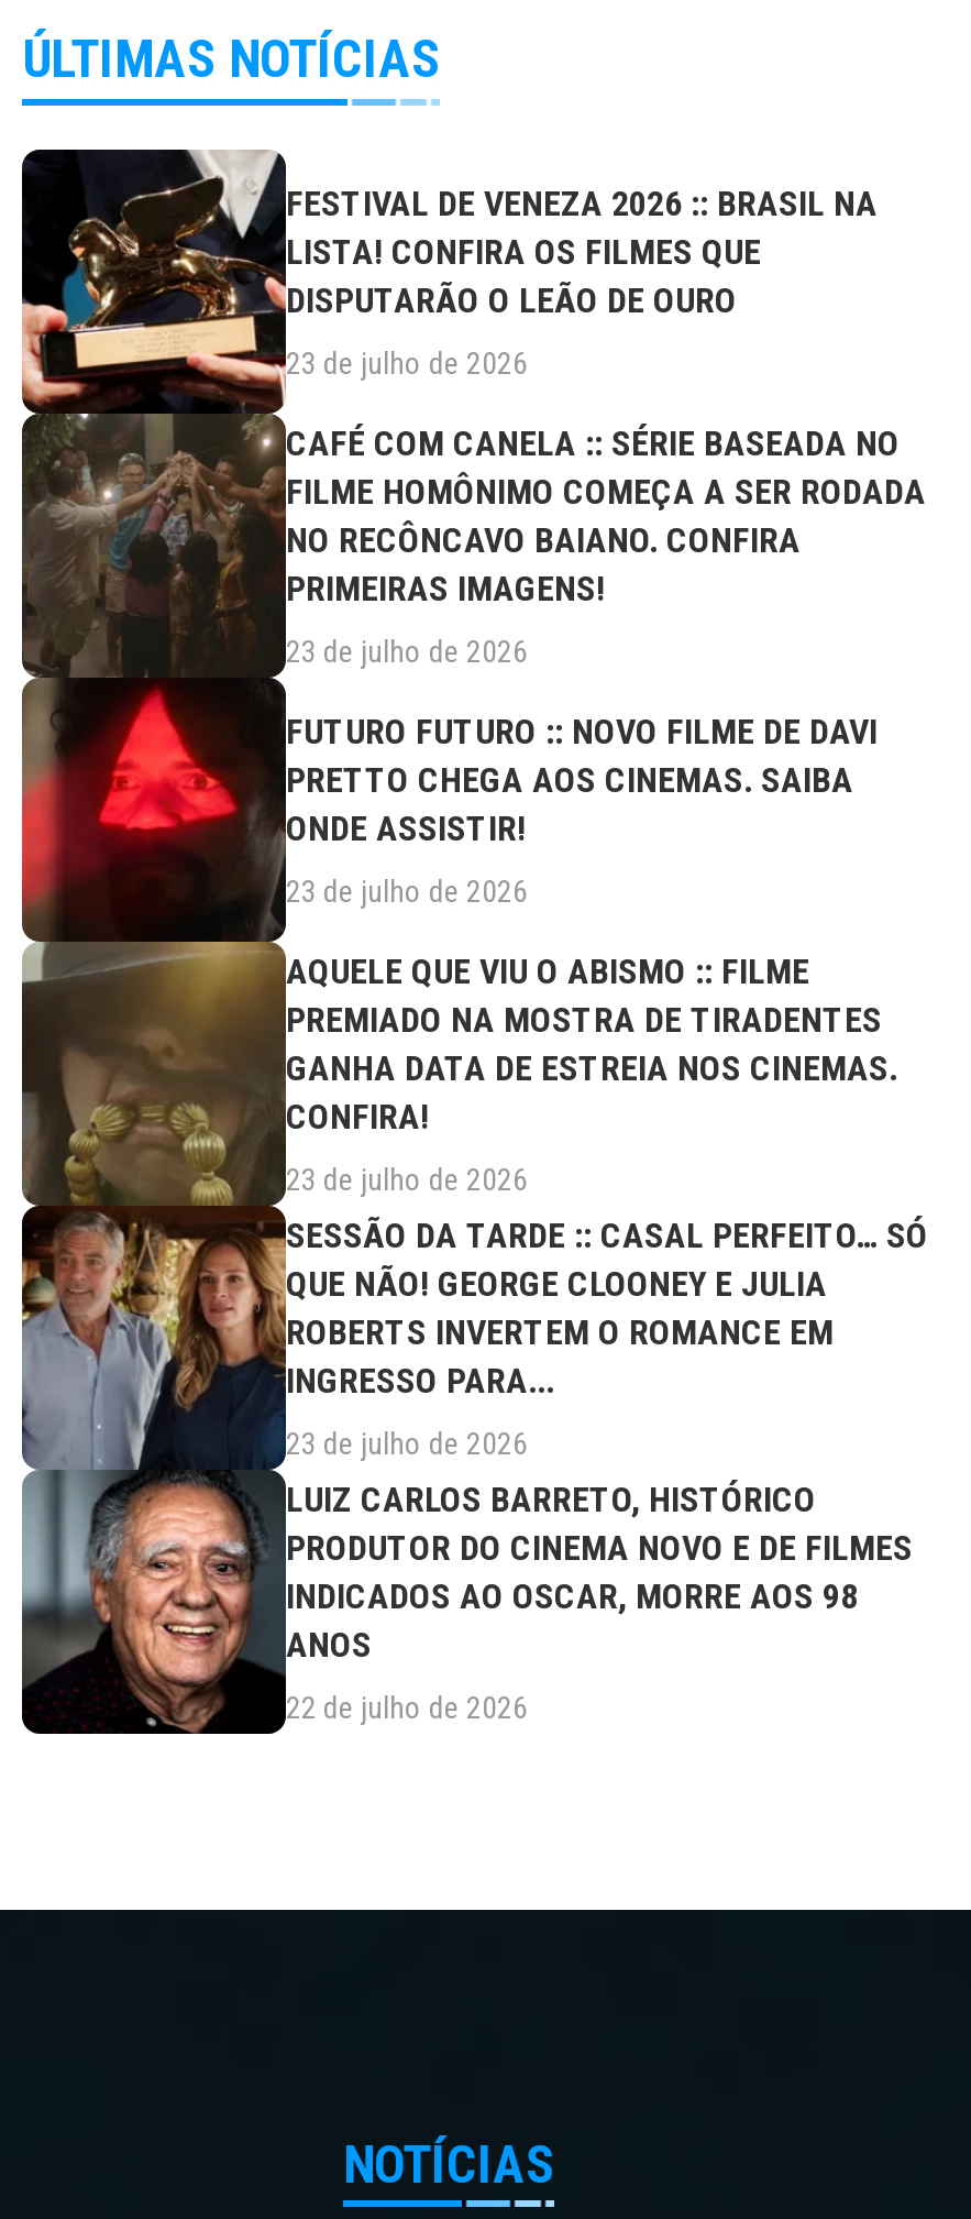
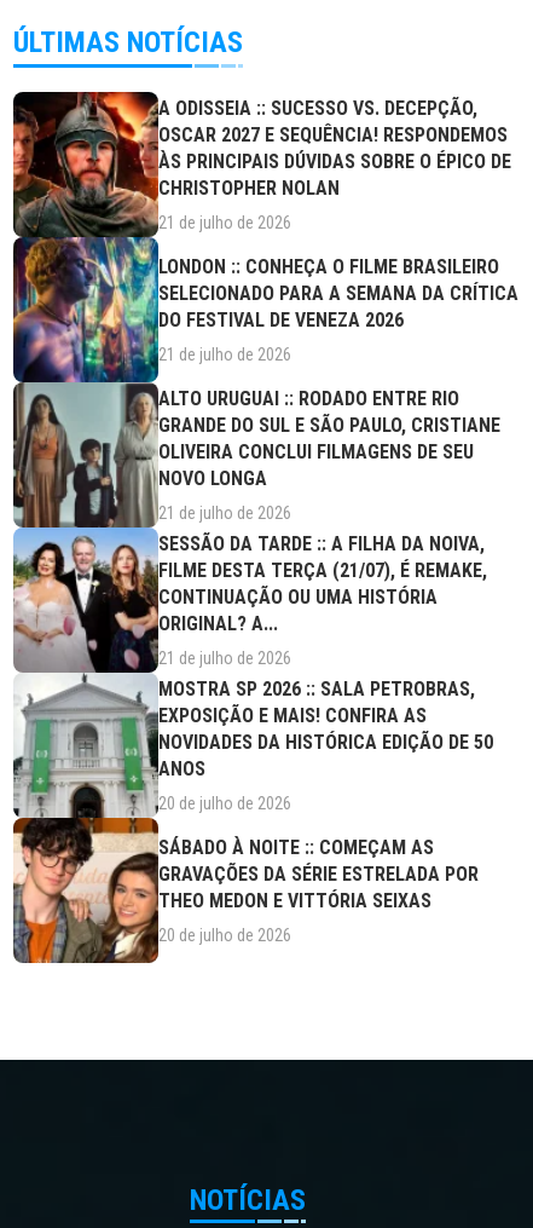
- [image]
- FESTIVAL DE VENEZA 2026 :: BRASIL NA
- LISTA! CONFIRA OS FILMES QUE
- DISPUTARÃO O LEÃO DE OURO
- 23 de julho de 2026
- CAFÉ COM CANELA :: SÉRIE BASEADA NO
- FILME HOMÔNIMO COMEÇA A SER RODADA
- NO RECÔNCAVO BAIANO. CONFIRA
- PRIMEIRAS IMAGENS!
- 23 de julho de 2026
- FUTURO FUTURO :: NOVO FILME DE DAVI
- PRETTO CHEGA AOS CINEMAS. SAIBA
- ONDE ASSISTIR!
- 23 de julho de 2026
- AQUELE QUE VIU O ABISMO :: FILME
- PREMIADO NA MOSTRA DE TIRADENTES
- GANHA DATA DE ESTREIA NOS CINEMAS.
- CONFIRA!
- 23 de julho de 2026
- SESSÃO DA TARDE :: CASAL PERFEITO… SÓ
- QUE NÃO! GEORGE CLOONEY E JULIA
- ROBERTS INVERTEM O ROMANCE EM
- INGRESSO PARA...
- 23 de julho de 2026
- LUIZ CARLOS BARRETO, HISTÓRICO
- PRODUTOR DO CINEMA NOVO E DE FILMES
- INDICADOS AO OSCAR, MORRE AOS 98
+ [image]
+ A ODISSEIA :: SUCESSO VS. DECEPÇÃO,
+ OSCAR 2027 E SEQUÊNCIA! RESPONDEMOS
+ ÀS PRINCIPAIS DÚVIDAS SOBRE O ÉPICO DE
+ CHRISTOPHER NOLAN
+ 21 de julho de 2026
+ LONDON :: CONHEÇA O FILME BRASILEIRO
+ SELECIONADO PARA A SEMANA DA CRÍTICA
+ DO FESTIVAL DE VENEZA 2026
+ 21 de julho de 2026
+ ALTO URUGUAI :: RODADO ENTRE RIO
+ GRANDE DO SUL E SÃO PAULO, CRISTIANE
+ OLIVEIRA CONCLUI FILMAGENS DE SEU
+ NOVO LONGA
+ 21 de julho de 2026
+ SESSÃO DA TARDE :: A FILHA DA NOIVA,
+ FILME DESTA TERÇA (21/07), É REMAKE,
+ CONTINUAÇÃO OU UMA HISTÓRIA
+ ORIGINAL? A...
+ 21 de julho de 2026
+ MOSTRA SP 2026 :: SALA PETROBRAS,
+ EXPOSIÇÃO E MAIS! CONFIRA AS
+ NOVIDADES DA HISTÓRICA EDIÇÃO DE 50

moved up: ANOS

- 22 de julho de 2026
+ 20 de julho de 2026
+ SÁBADO À NOITE :: COMEÇAM AS
+ GRAVAÇÕES DA SÉRIE ESTRELADA POR
+ THEO MEDON E VITTÓRIA SEIXAS
+ 20 de julho de 2026
